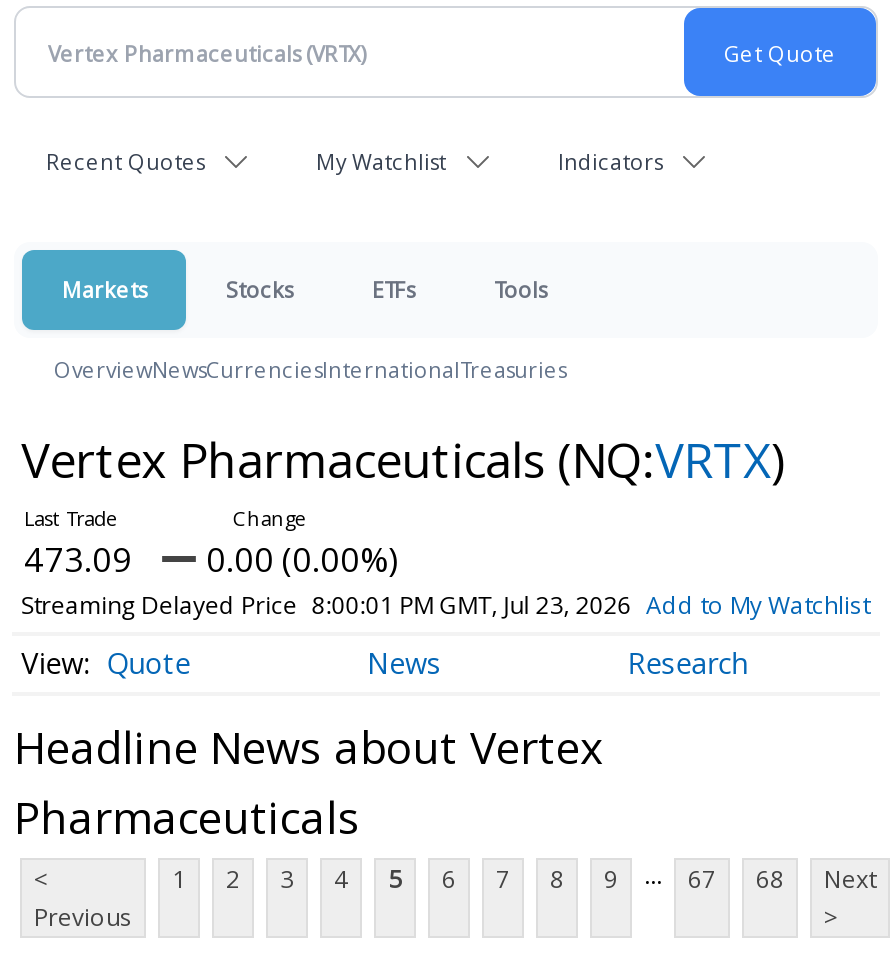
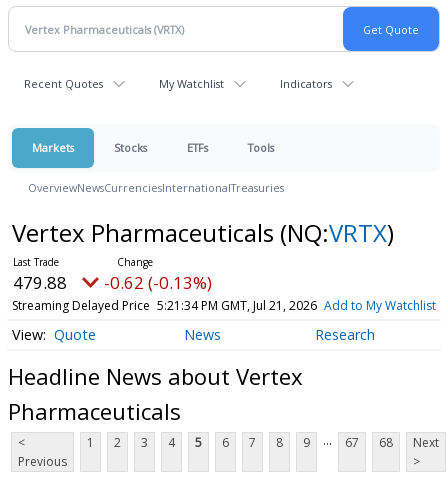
- 473.09
+ 479.88

- 0.00 (0.00%)
+ -0.62 (-0.13%)

- Streaming Delayed Price 8:00:01 PM GMT, Jul 23, 2026 Add to My Watchlist
+ Streaming Delayed Price 5:21:34 PM GMT, Jul 21, 2026 Add to My Watchlist
